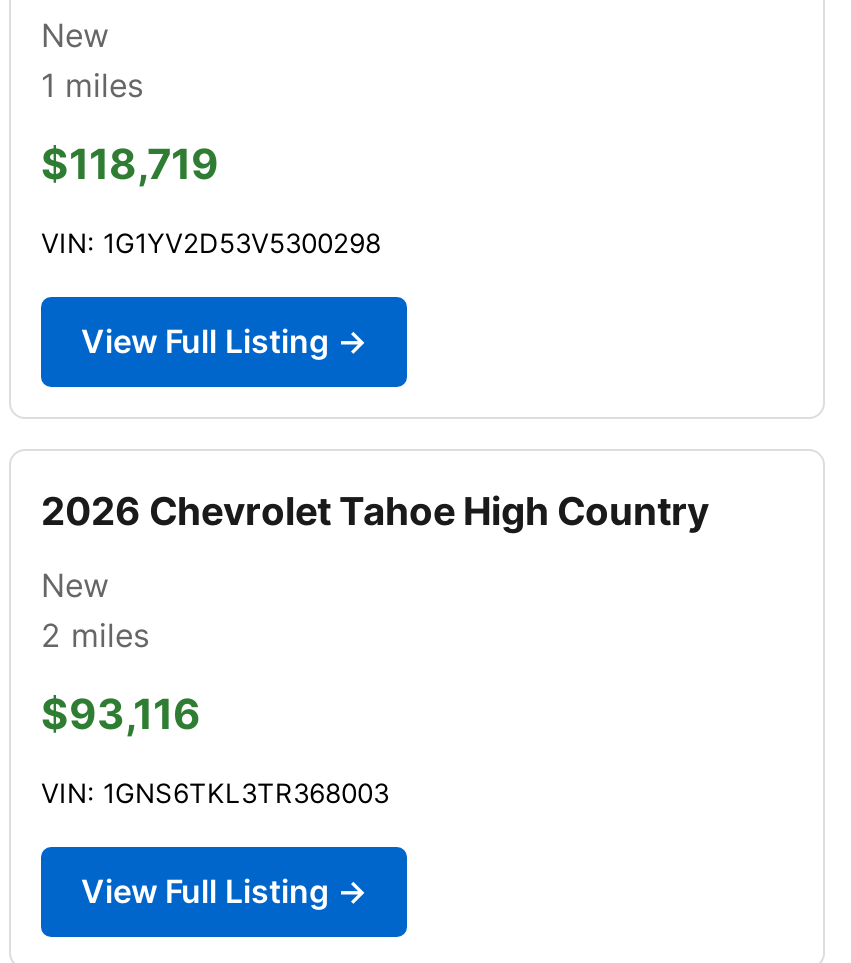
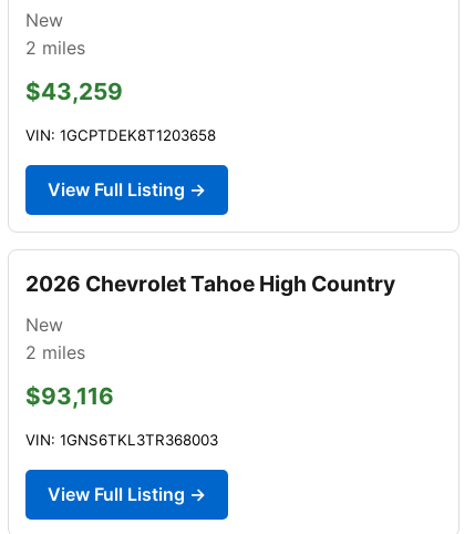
- 1 miles
+ 2 miles

- $118,719
+ $43,259

- VIN: 1G1YV2D53V5300298
+ VIN: 1GCPTDEK8T1203658
